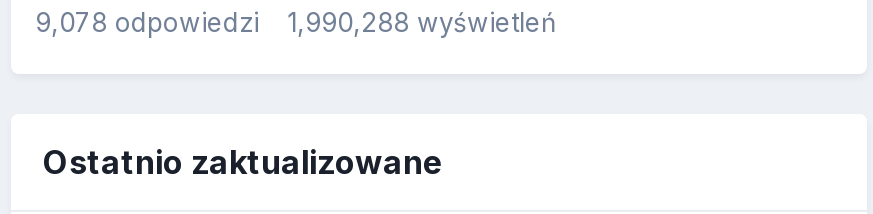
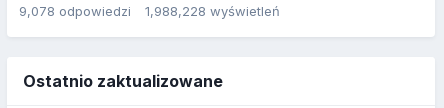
- 9,078 odpowiedzi 1,990,288 wyświetleń
+ 9,078 odpowiedzi 1,988,228 wyświetleń
